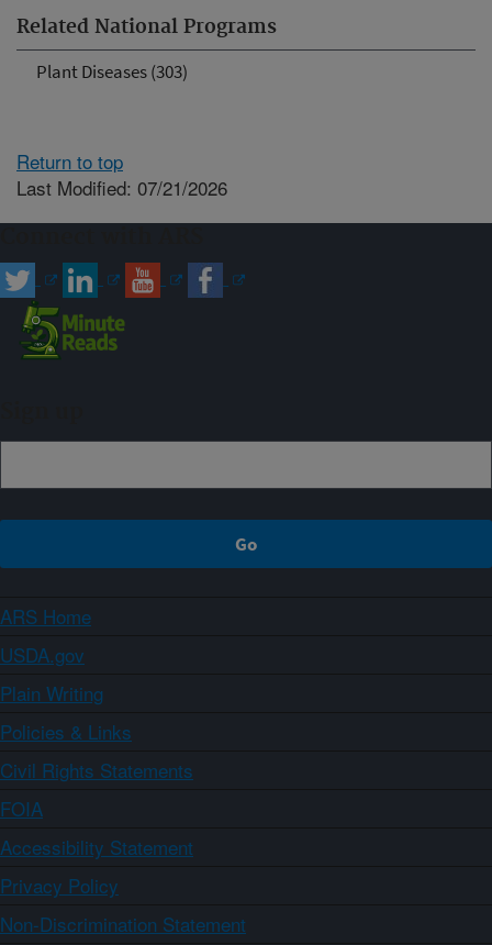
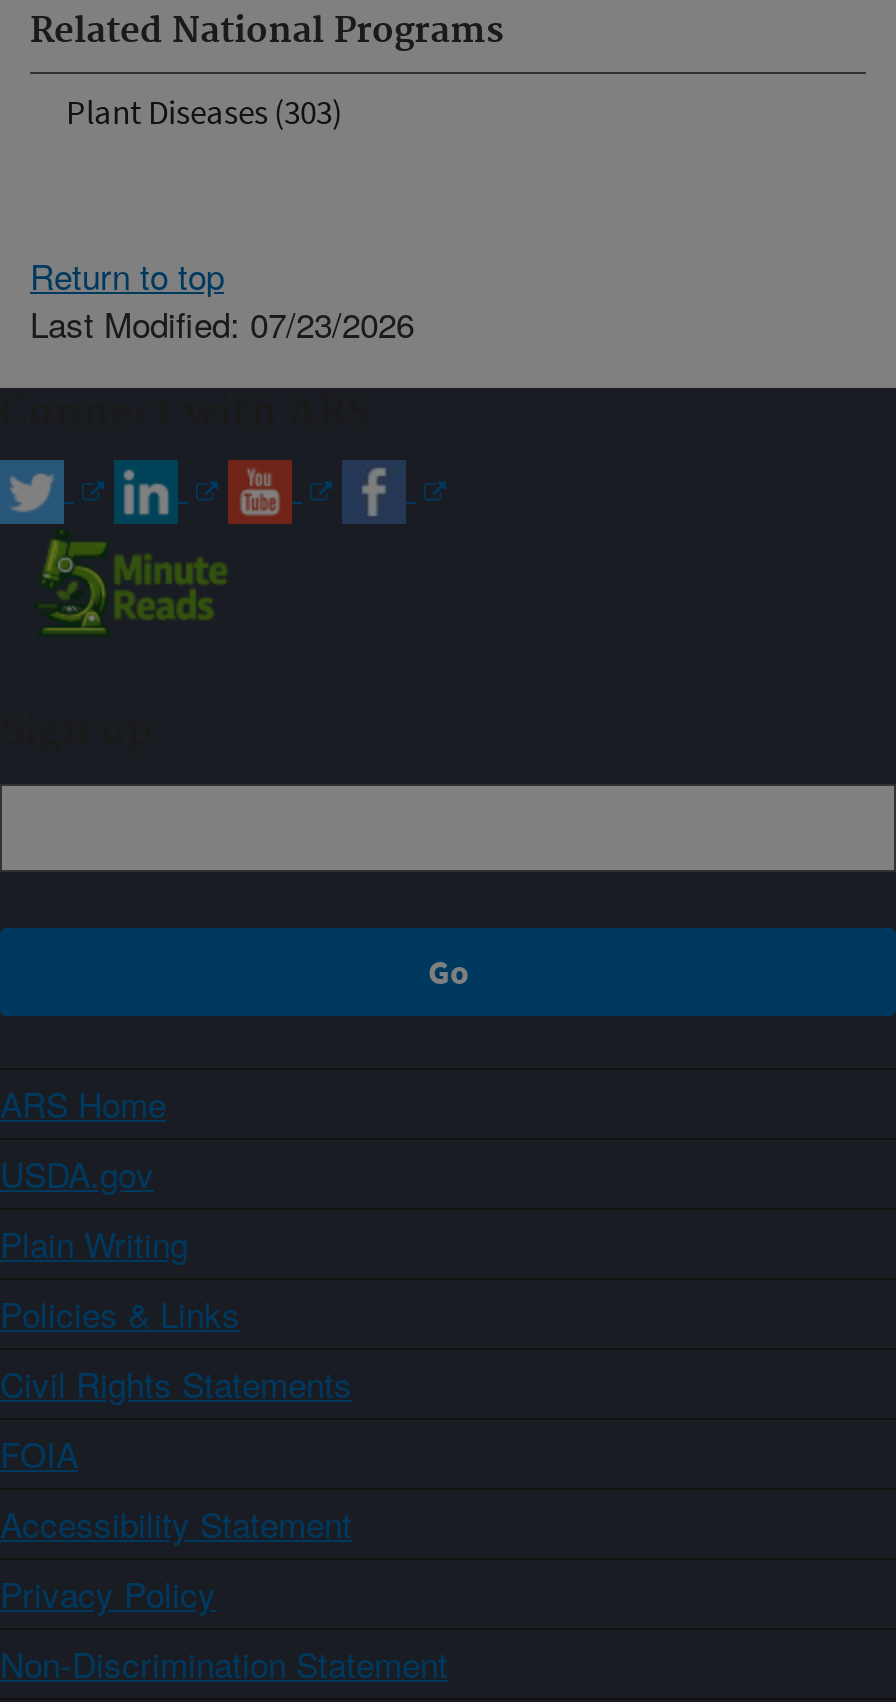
- Last Modified: 07/21/2026
+ Last Modified: 07/23/2026
